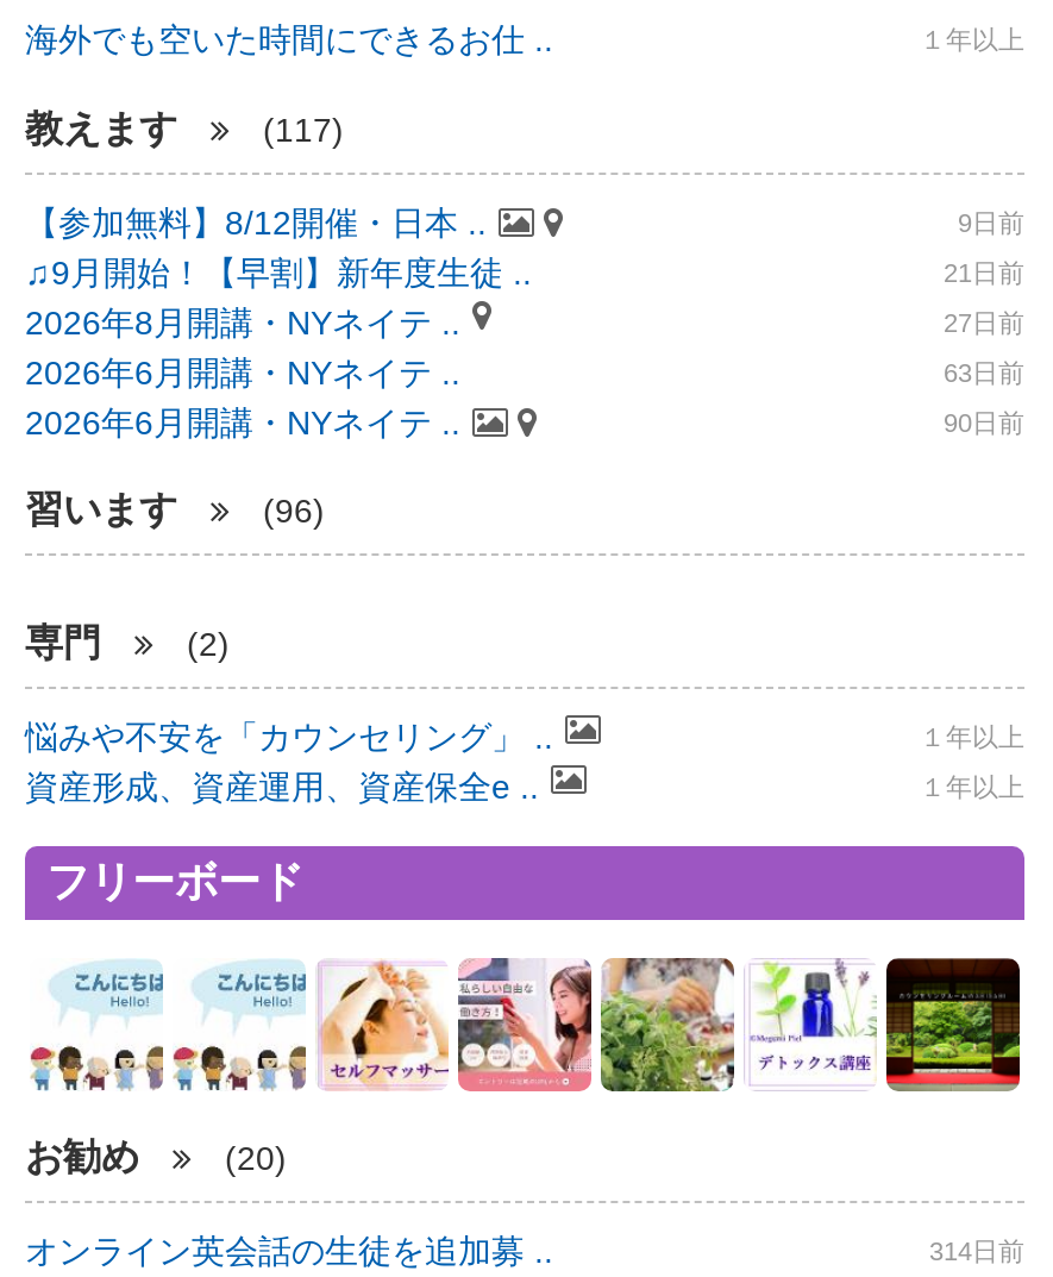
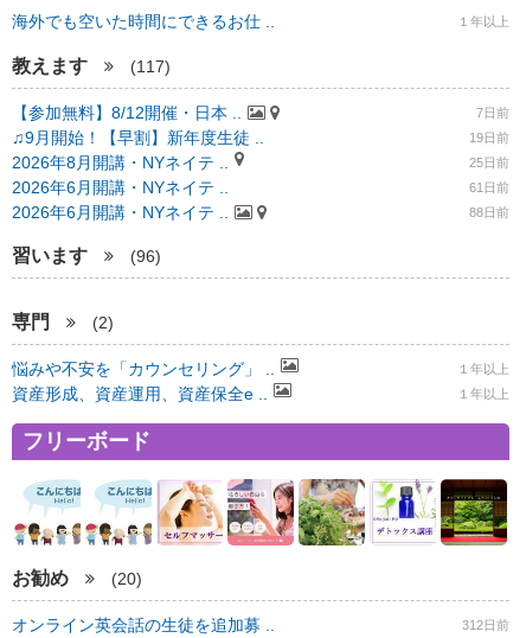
- 9日前
+ 7日前

- 21日前
+ 19日前

- 27日前
+ 25日前

- 63日前
+ 61日前

- 90日前
+ 88日前

- 314日前
+ 312日前
